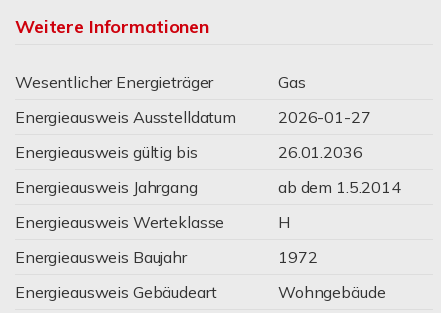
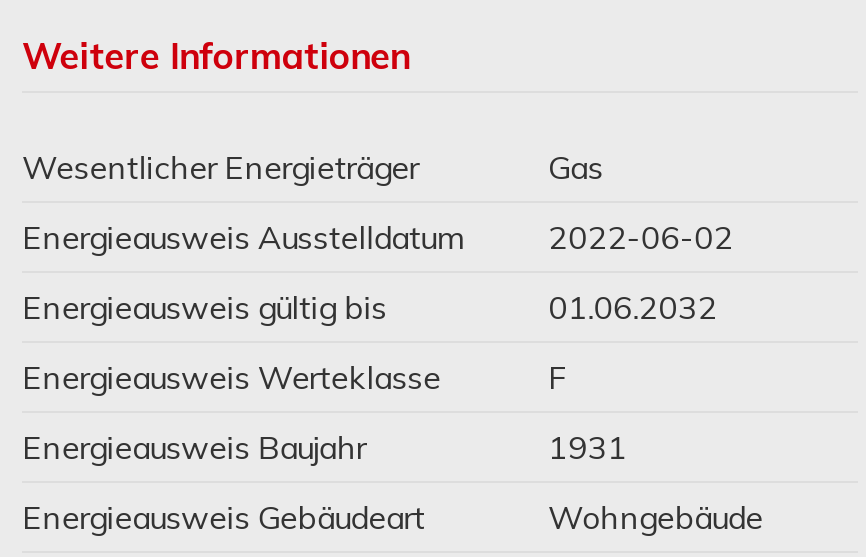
- 2026-01-27
+ 2022-06-02

- 26.01.2036
- Energieausweis Jahrgang
- ab dem 1.5.2014
+ 01.06.2032

- H
+ F

- 1972
+ 1931
